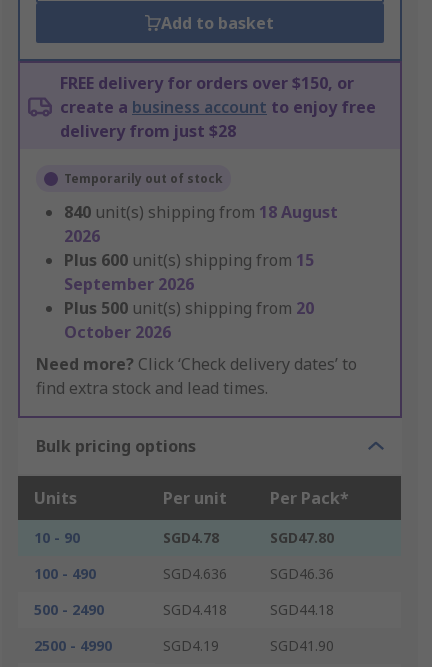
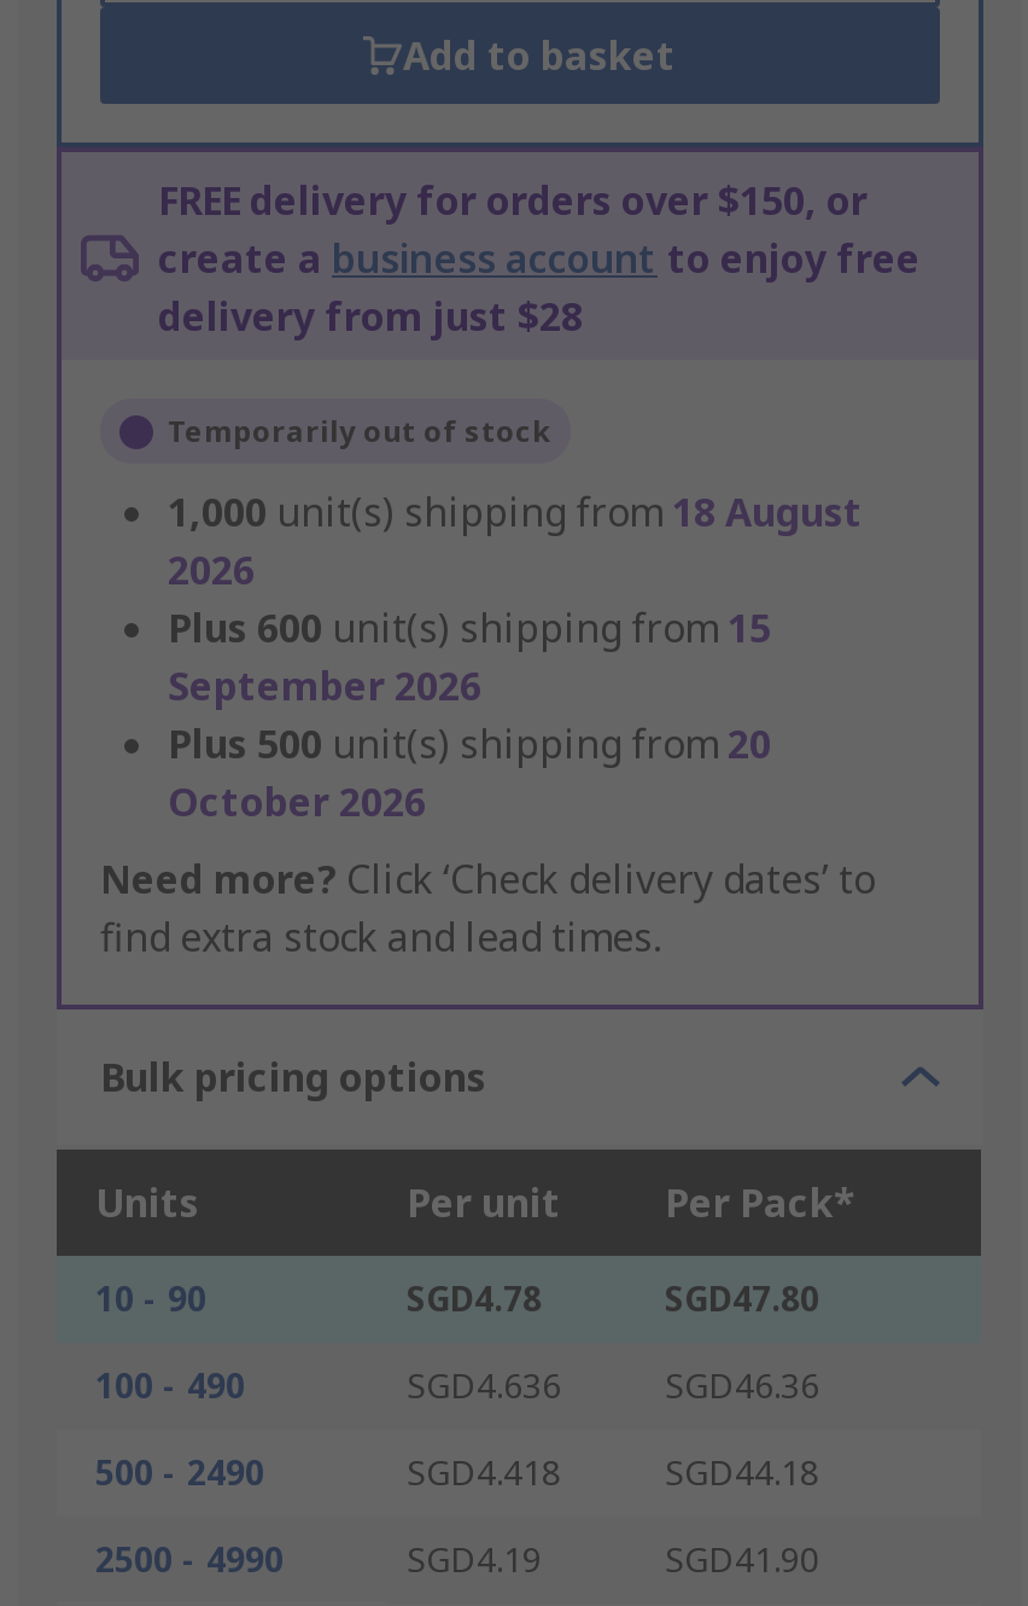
- 840 unit(s) shipping from 18 August
+ 1,000 unit(s) shipping from 18 August
